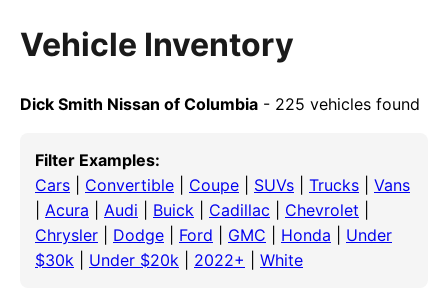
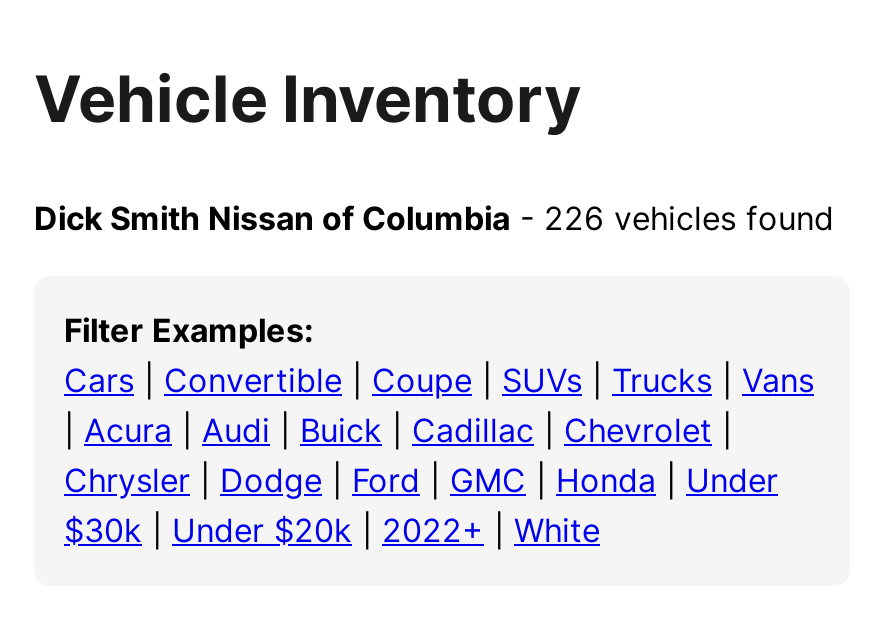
- Dick Smith Nissan of Columbia - 225 vehicles found
+ Dick Smith Nissan of Columbia - 226 vehicles found
